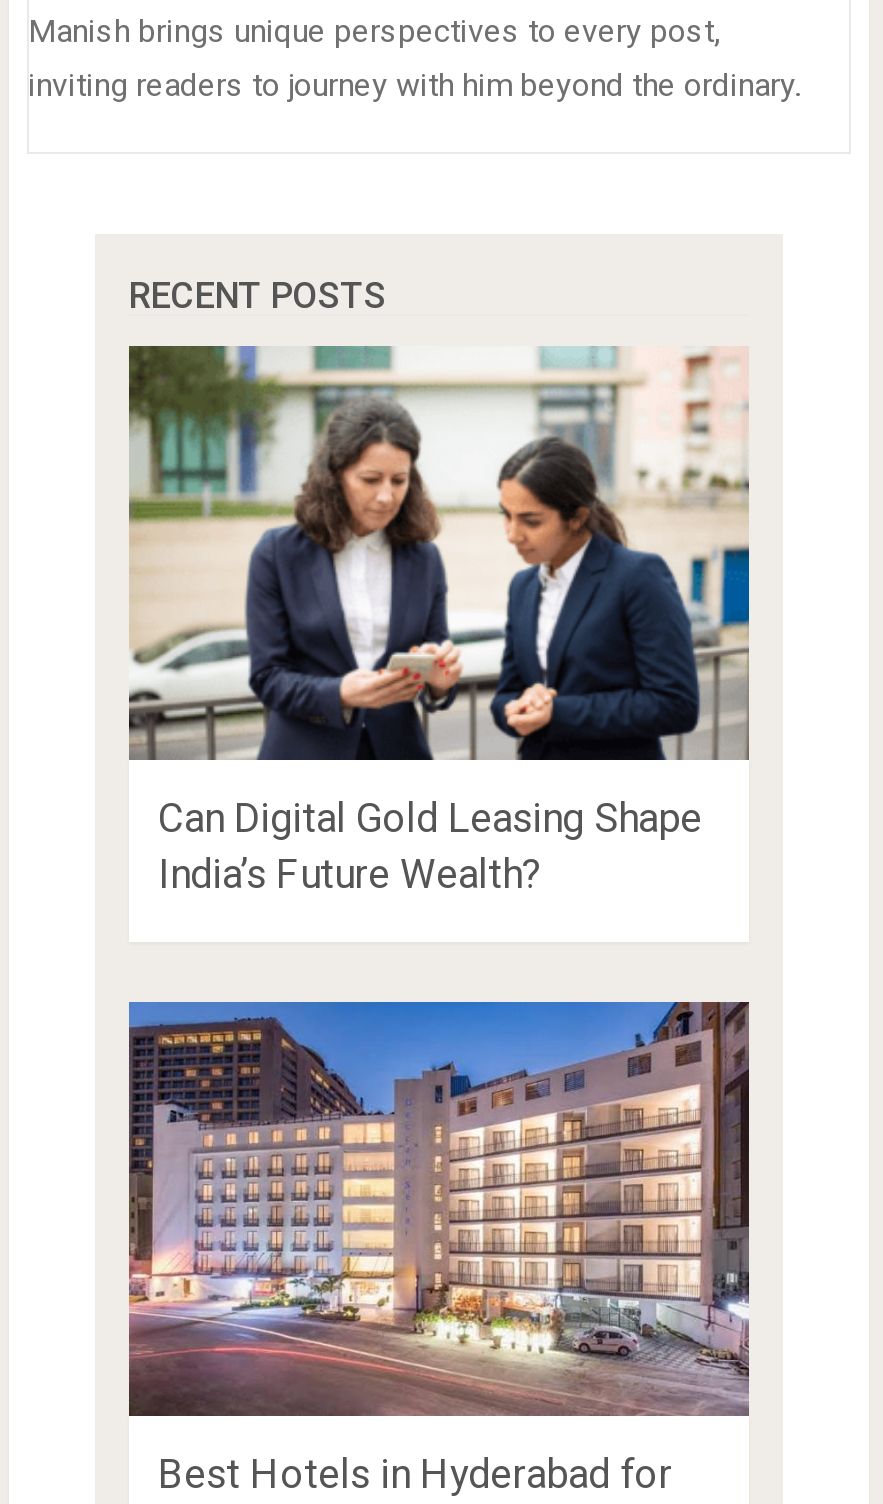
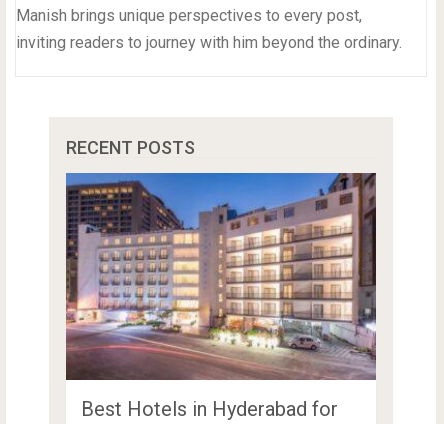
- [image]
- Can Digital Gold Leasing Shape
- India’s Future Wealth?
